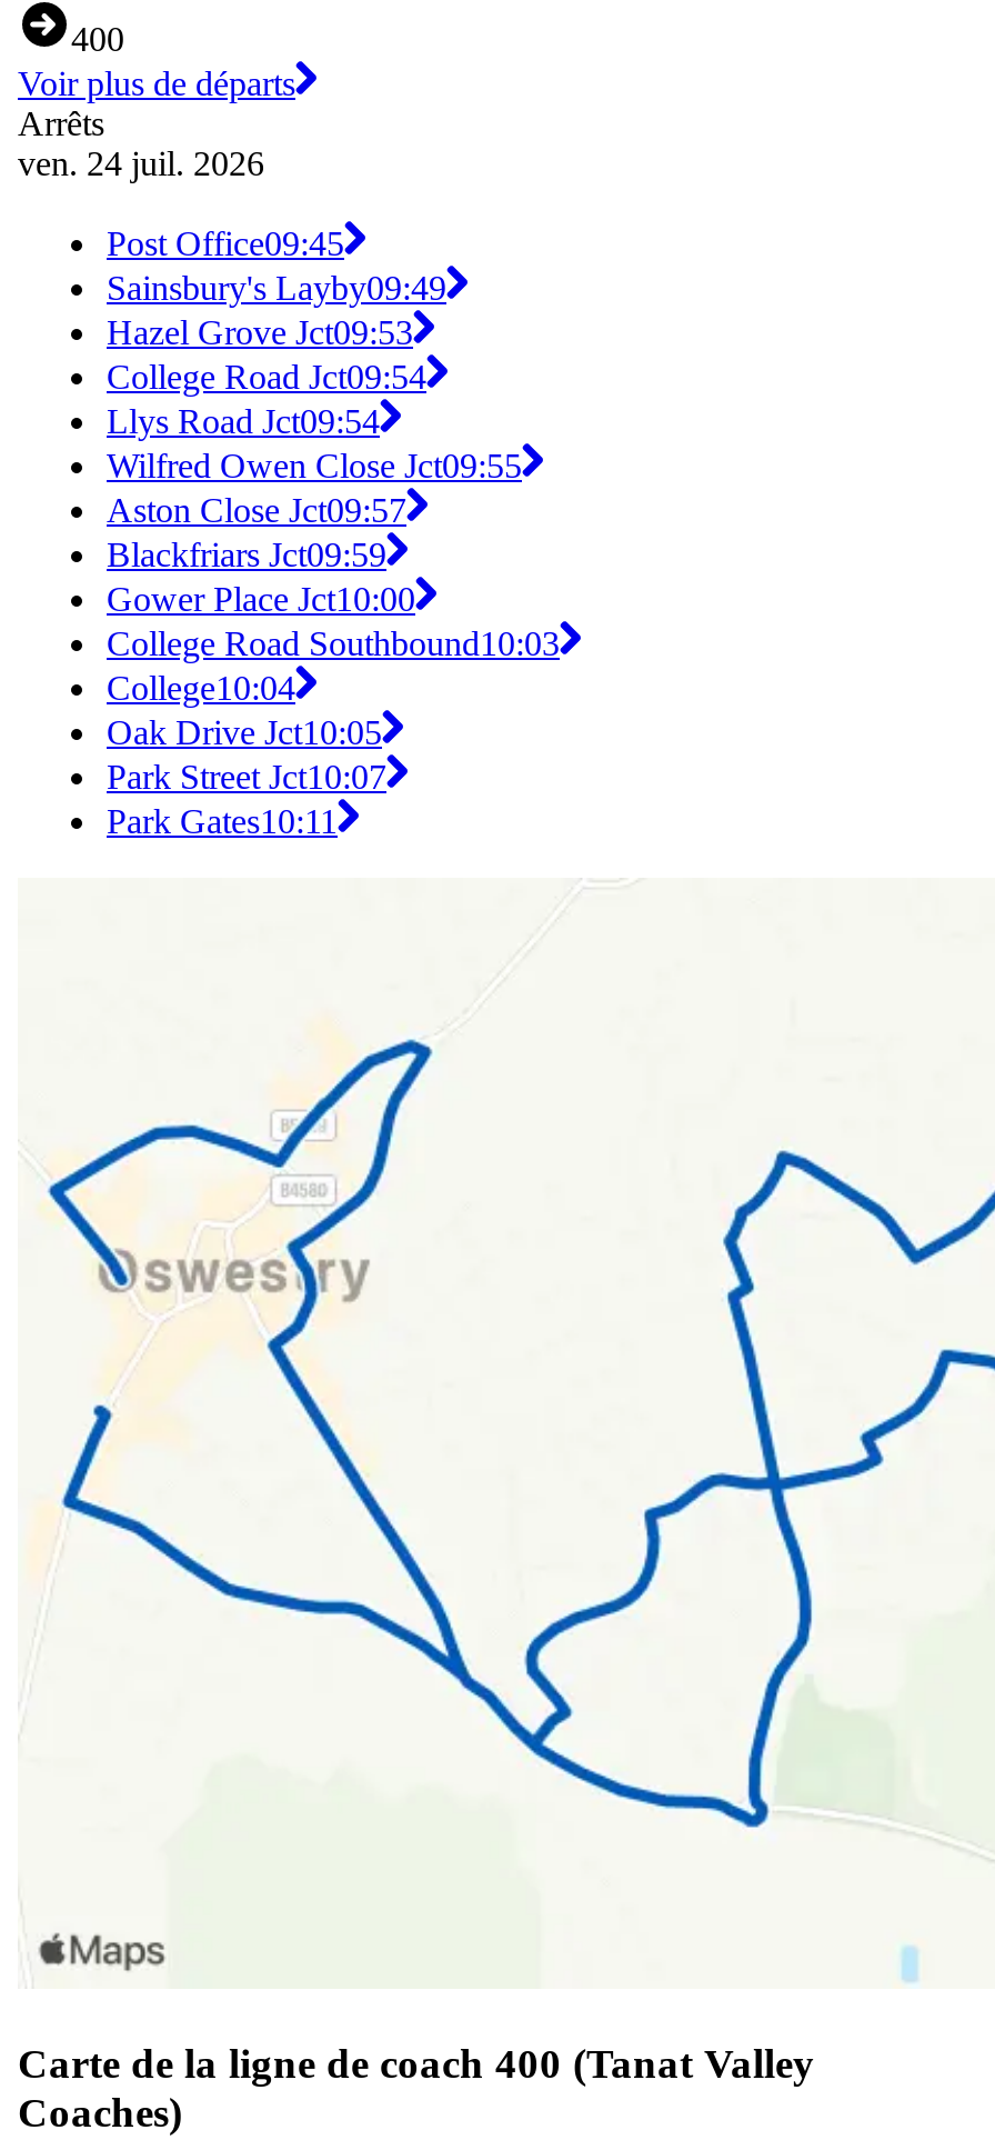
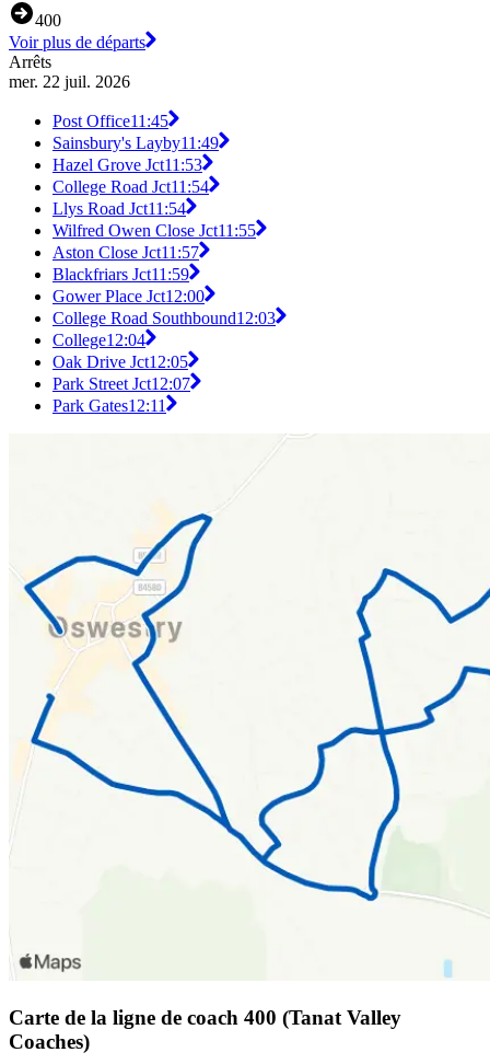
- ven. 24 juil. 2026
+ mer. 22 juil. 2026

- Post Office09:45
+ Post Office11:45

- Sainsbury's Layby09:49
+ Sainsbury's Layby11:49

- Hazel Grove Jct09:53
+ Hazel Grove Jct11:53

- College Road Jct09:54
+ College Road Jct11:54

- Llys Road Jct09:54
+ Llys Road Jct11:54

- Wilfred Owen Close Jct09:55
+ Wilfred Owen Close Jct11:55

- Aston Close Jct09:57
+ Aston Close Jct11:57

- Blackfriars Jct09:59
+ Blackfriars Jct11:59

- Gower Place Jct10:00
+ Gower Place Jct12:00

- College Road Southbound10:03
+ College Road Southbound12:03

- College10:04
+ College12:04

- Oak Drive Jct10:05
+ Oak Drive Jct12:05

- Park Street Jct10:07
+ Park Street Jct12:07

- Park Gates10:11
+ Park Gates12:11
